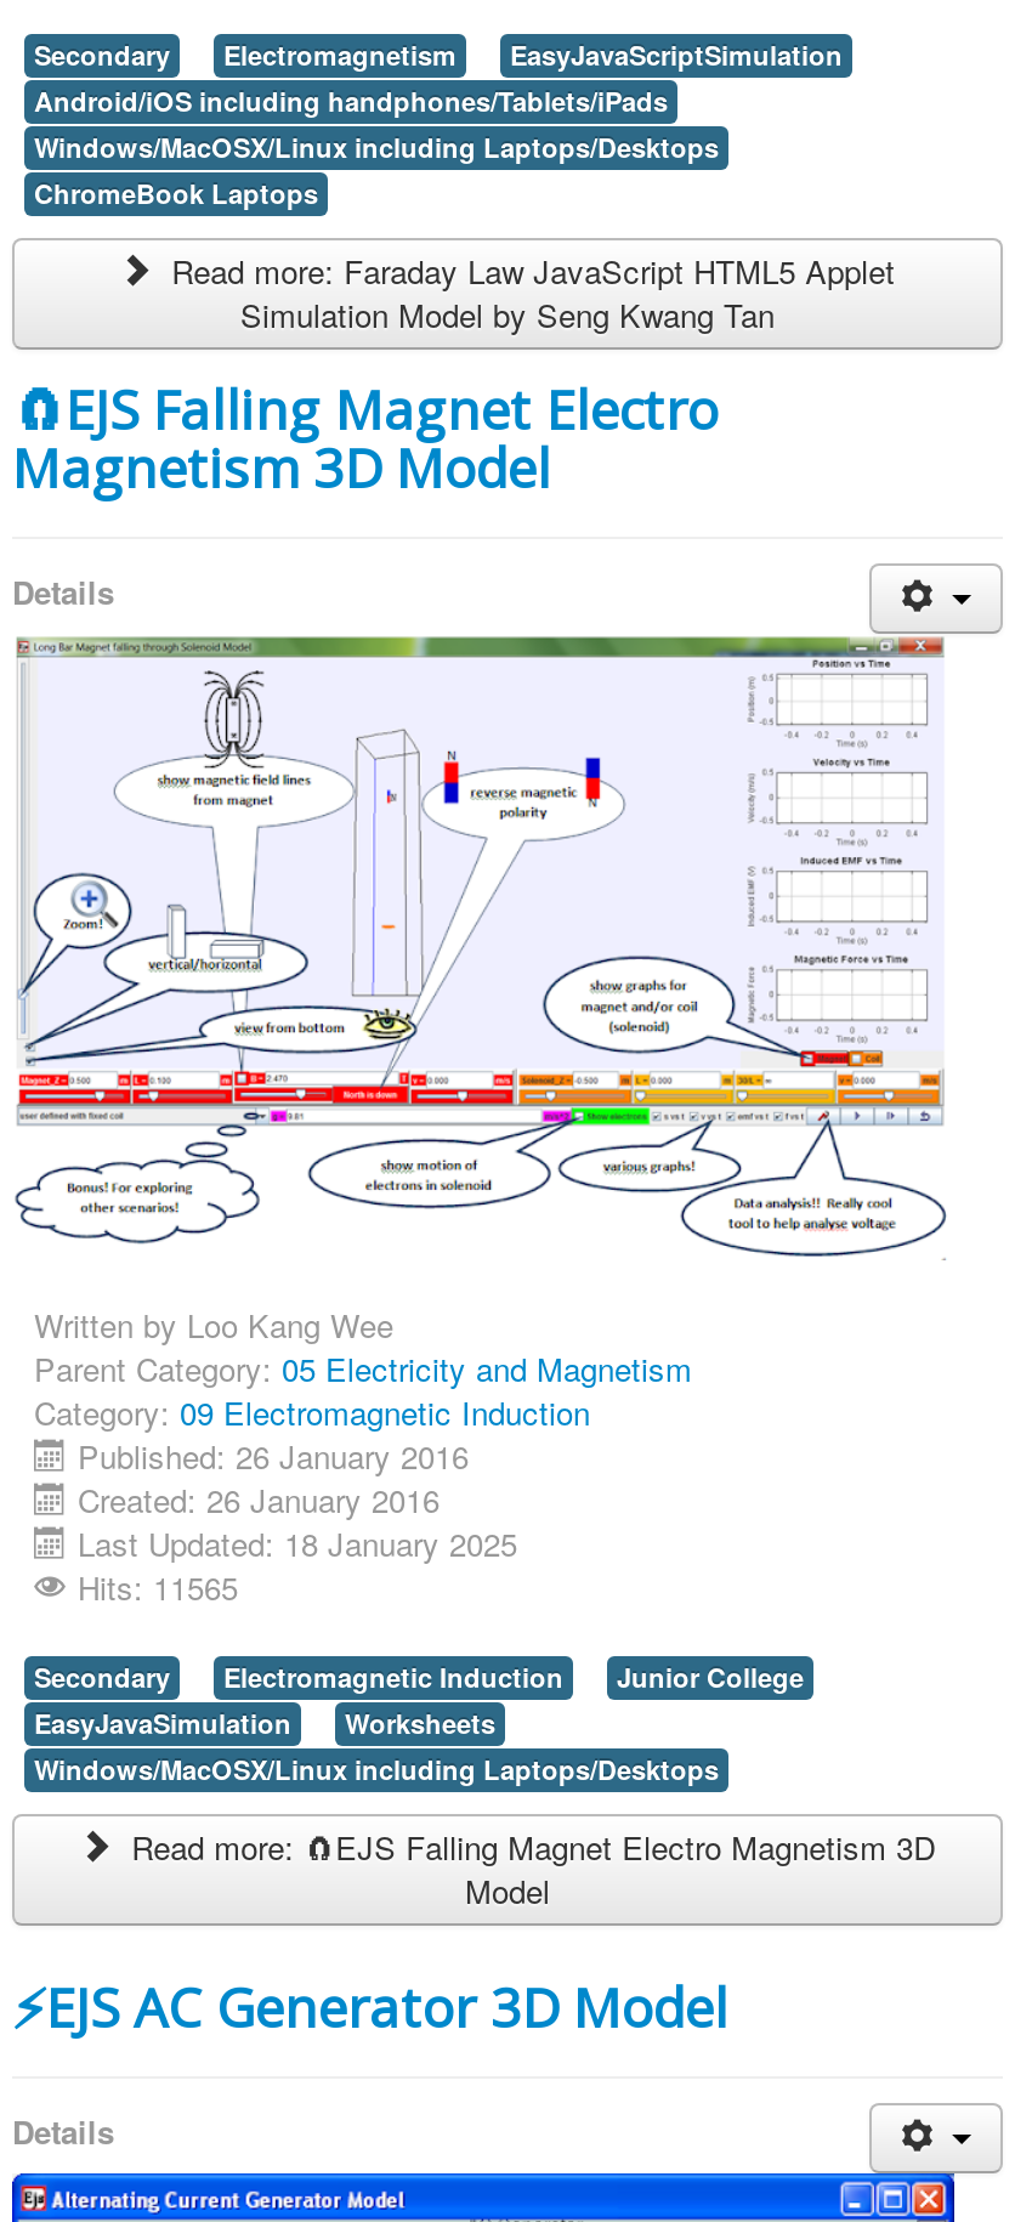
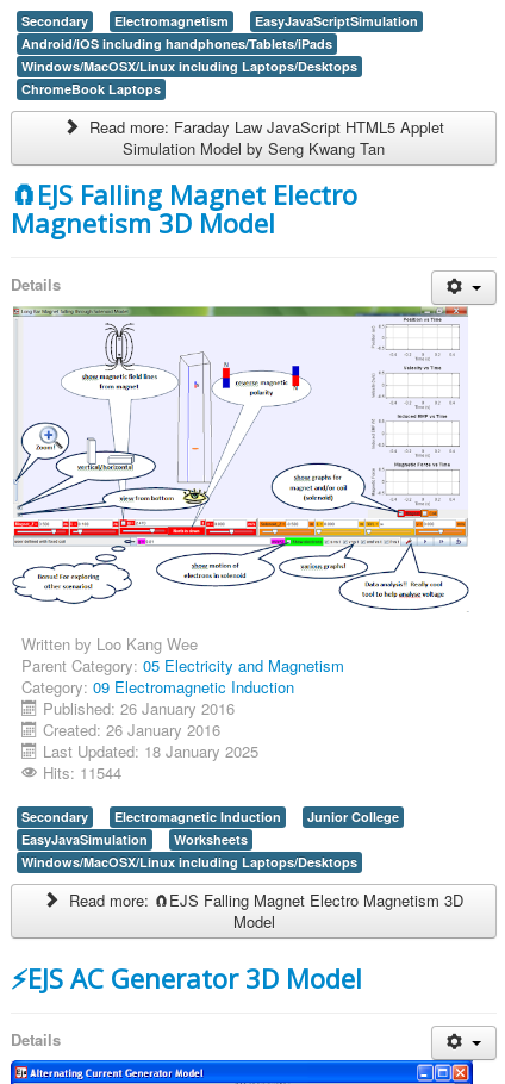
- Hits: 11565
+ Hits: 11544
